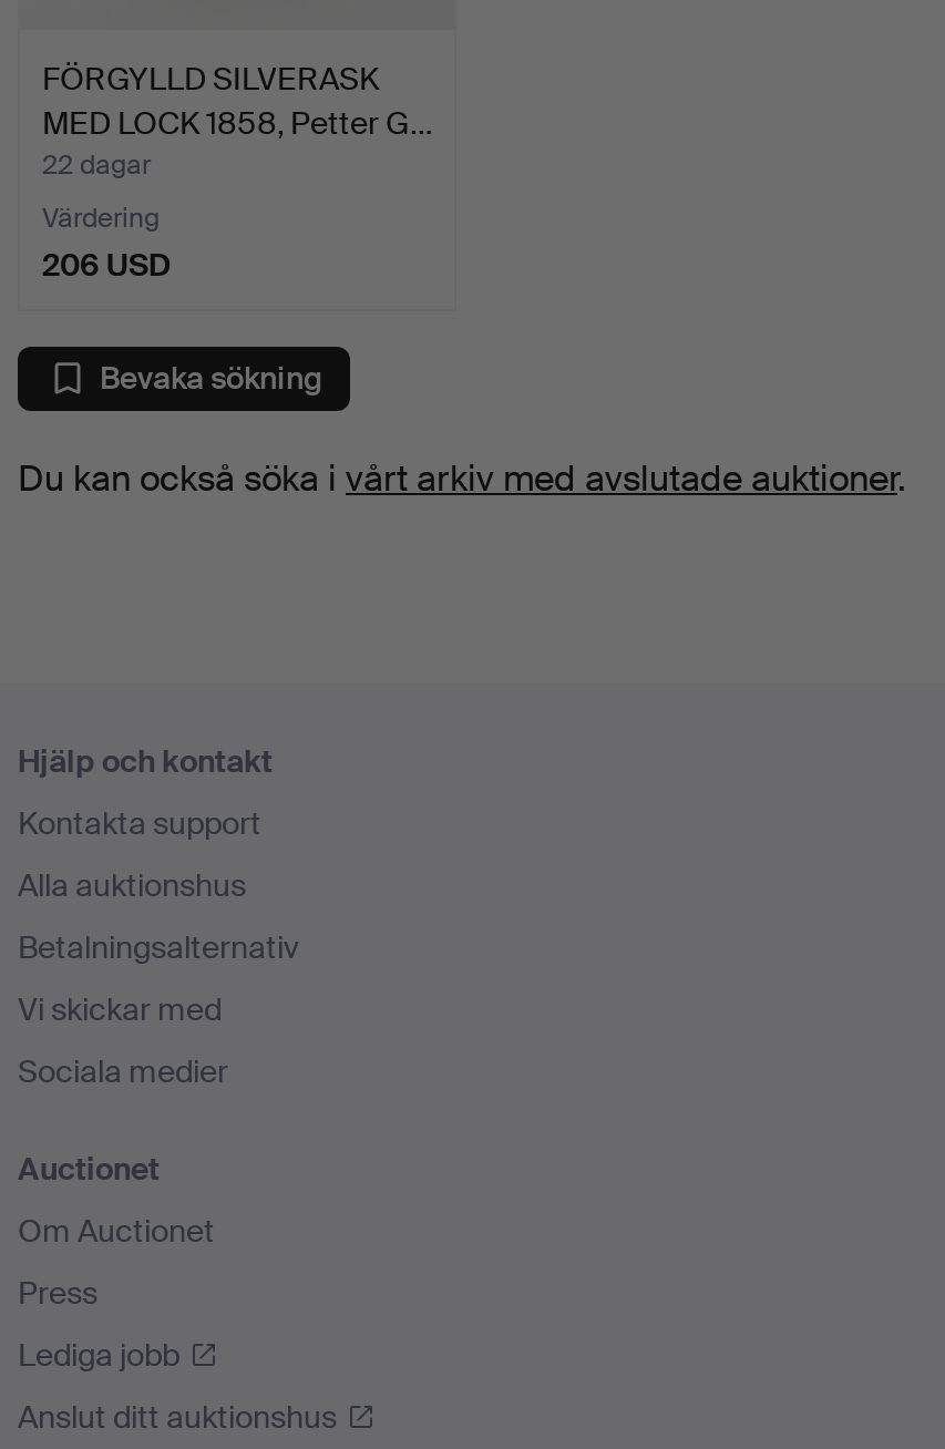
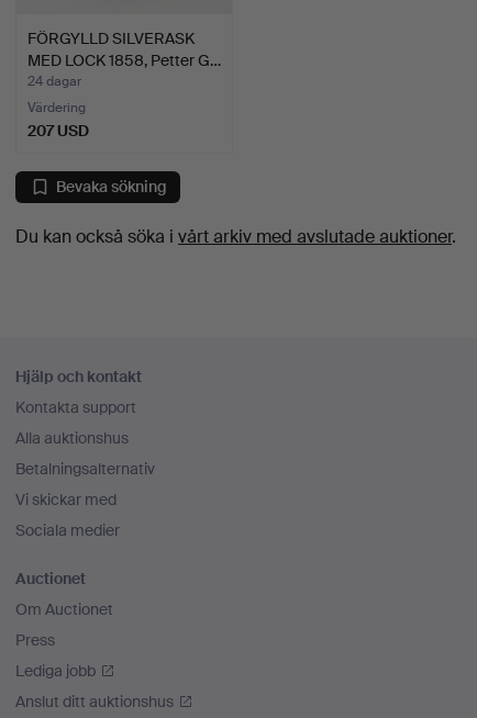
- 22 dagar
+ 24 dagar

- 206 USD
+ 207 USD
